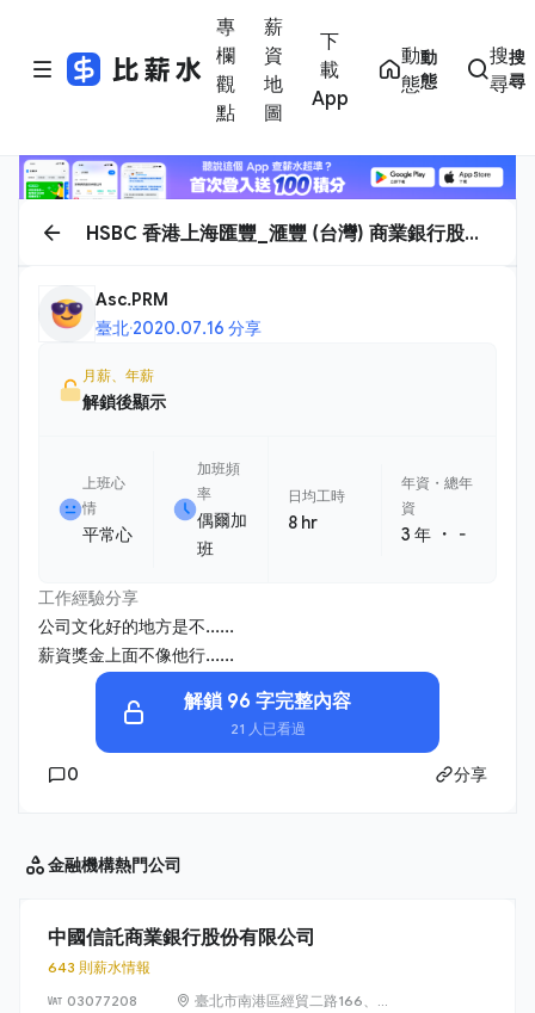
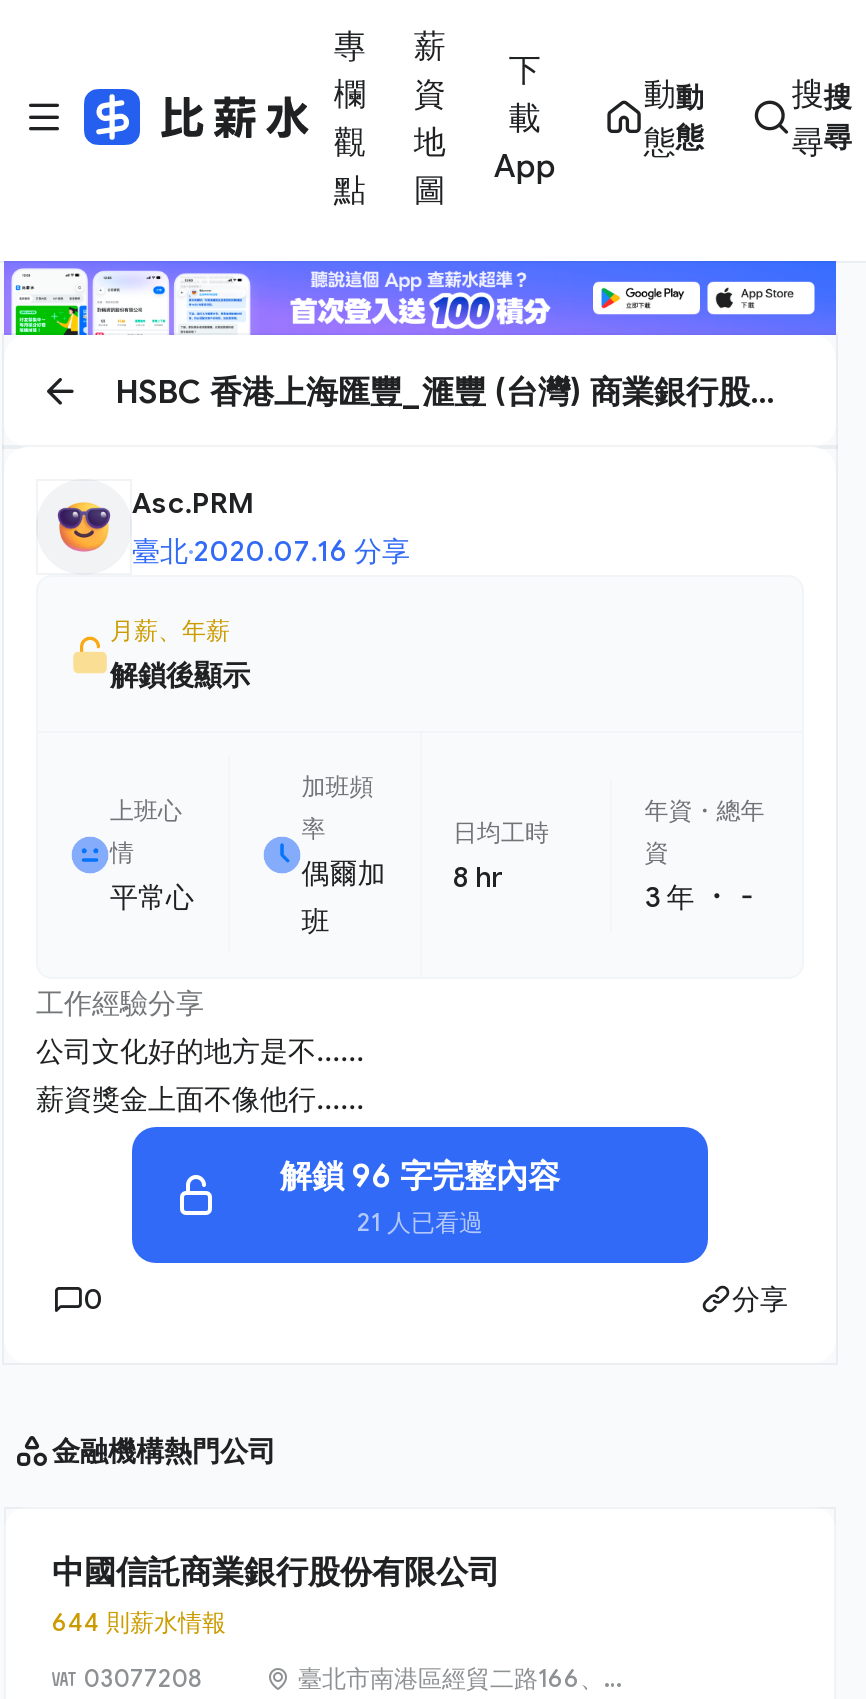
- 643 則薪水情報
+ 644 則薪水情報
